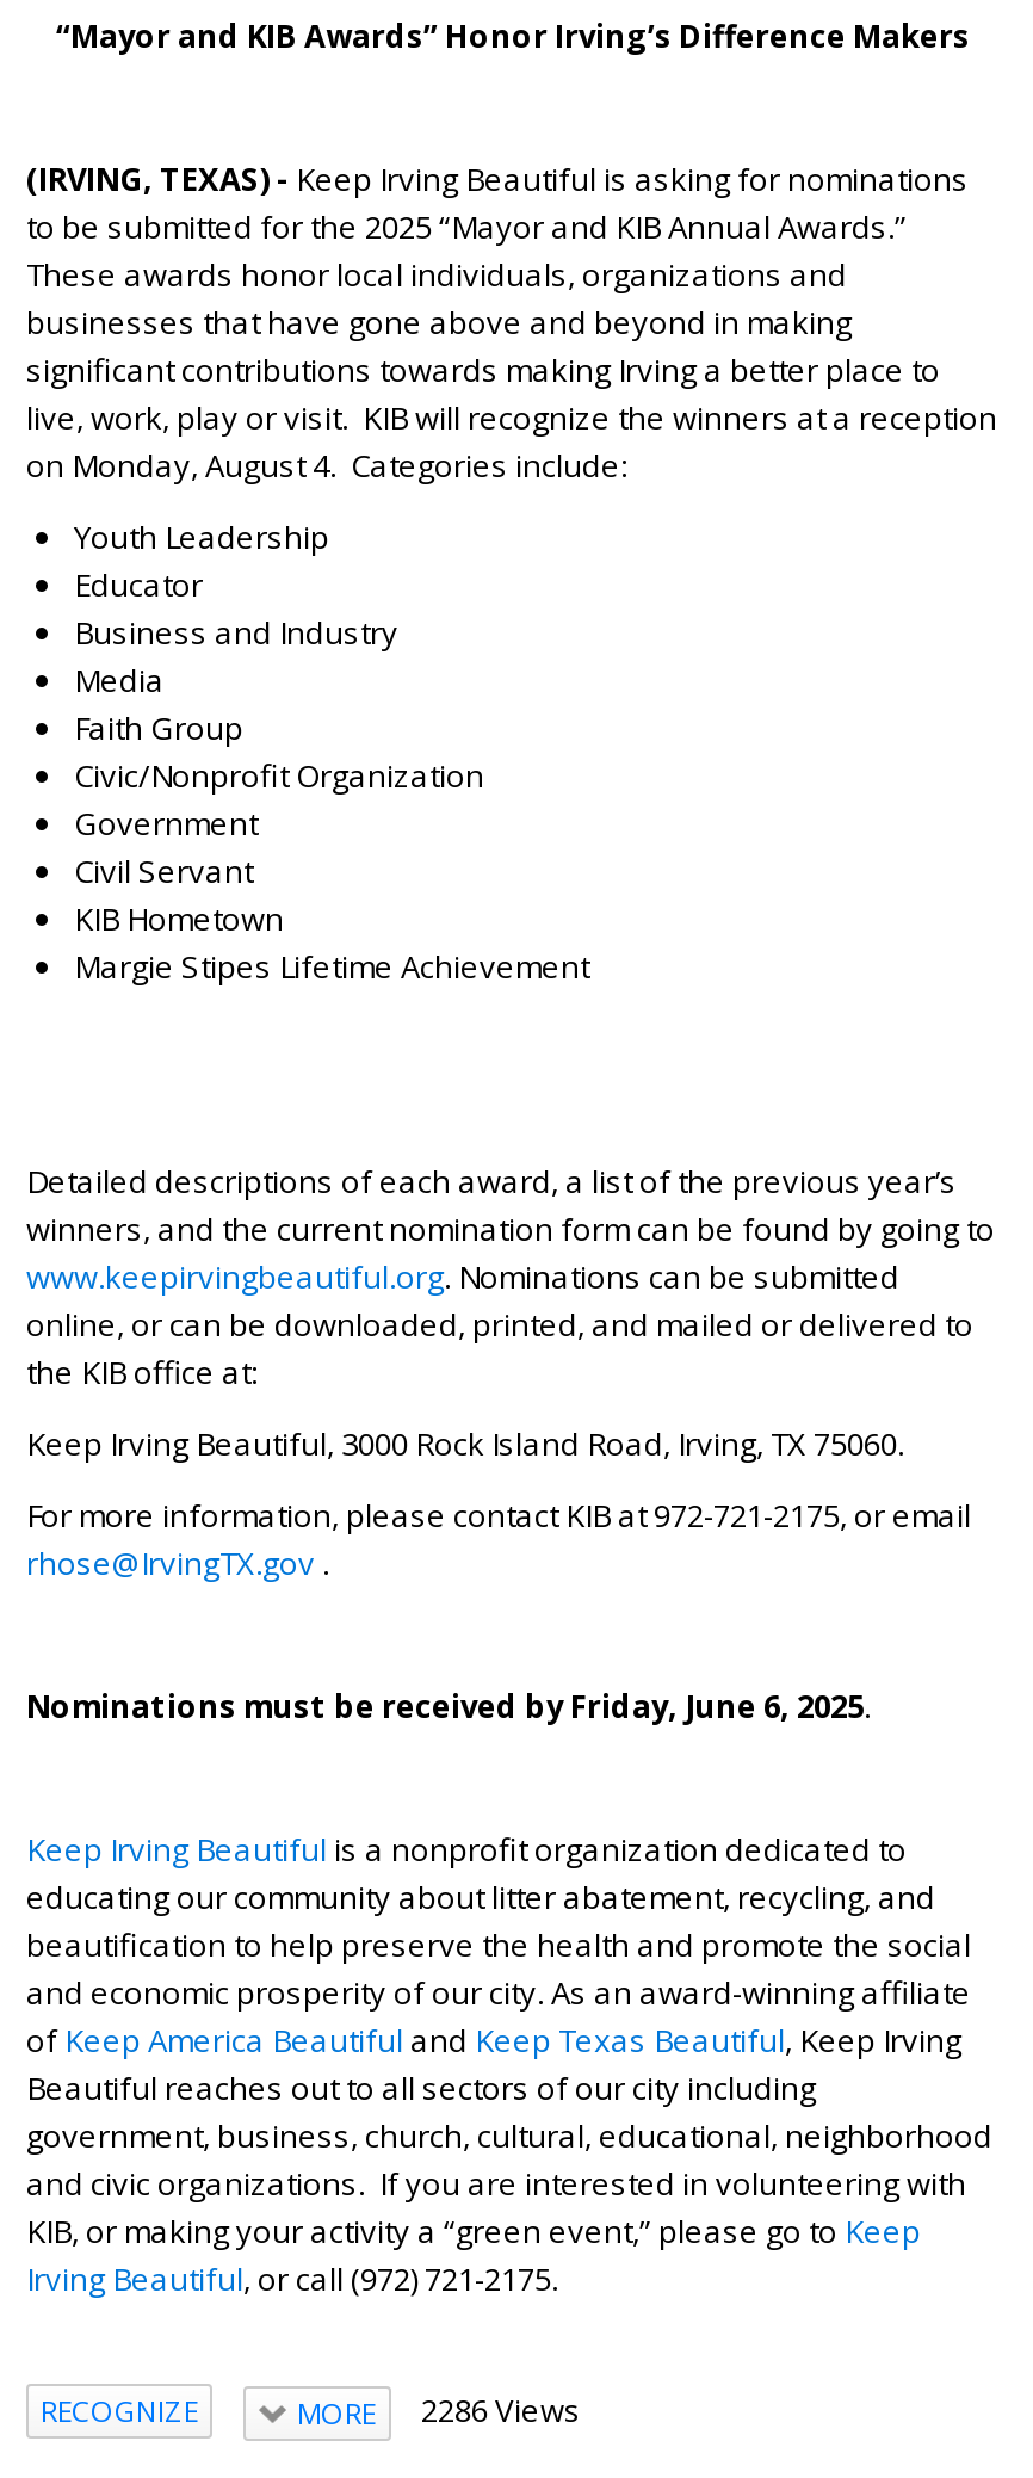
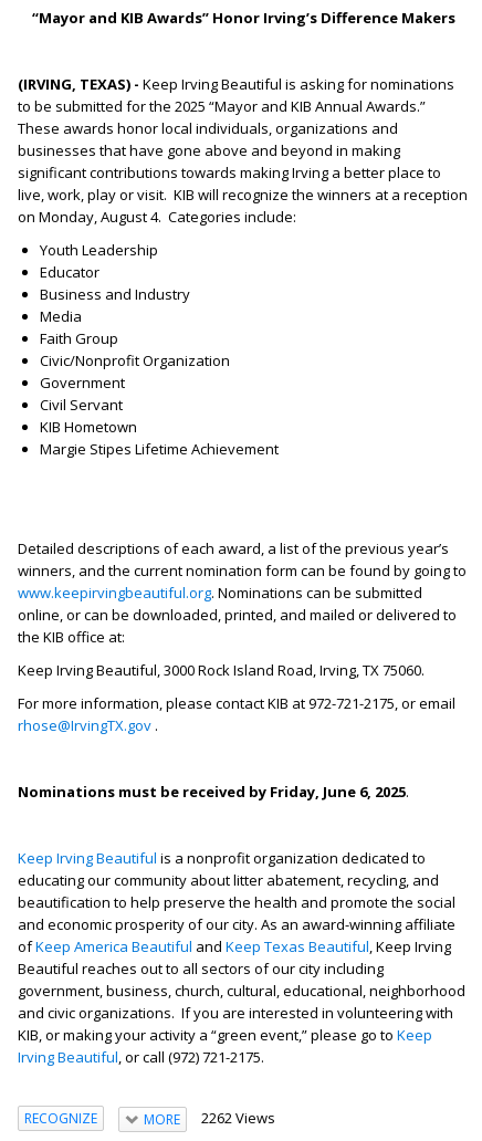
- MORE 2286 Views
+ MORE 2262 Views
